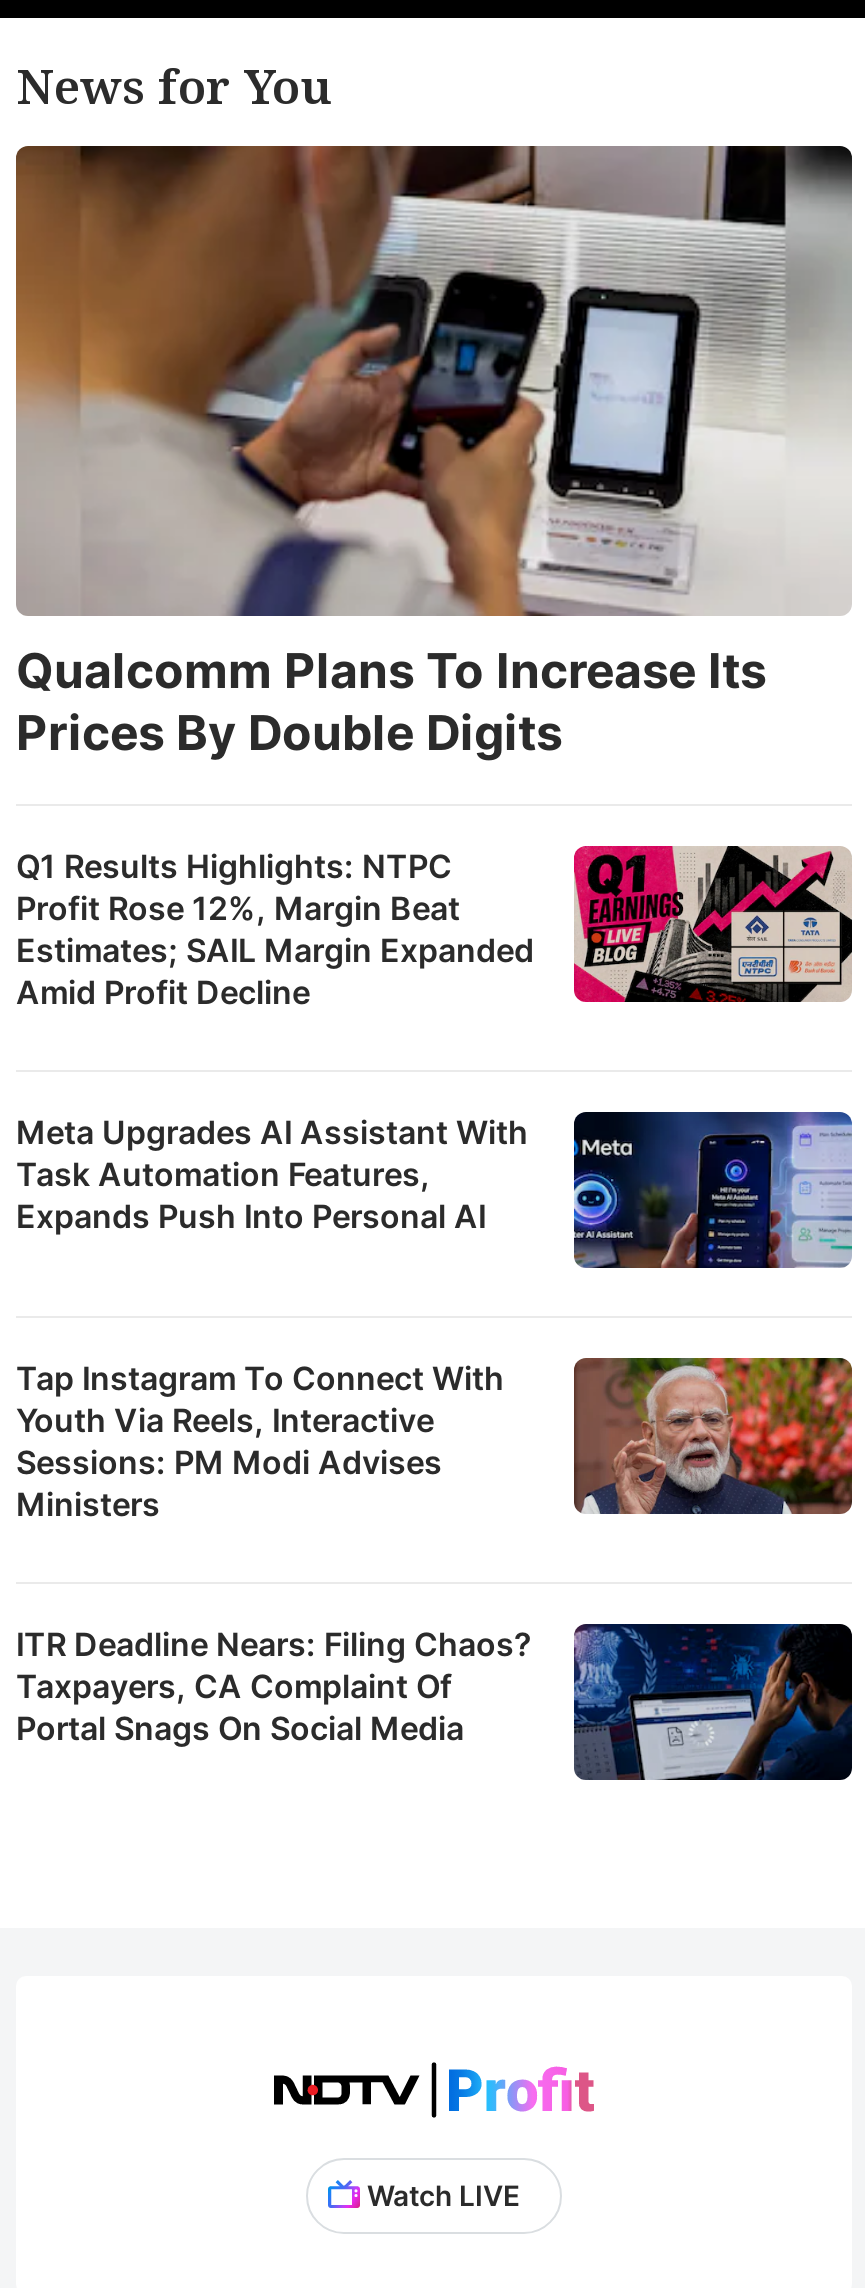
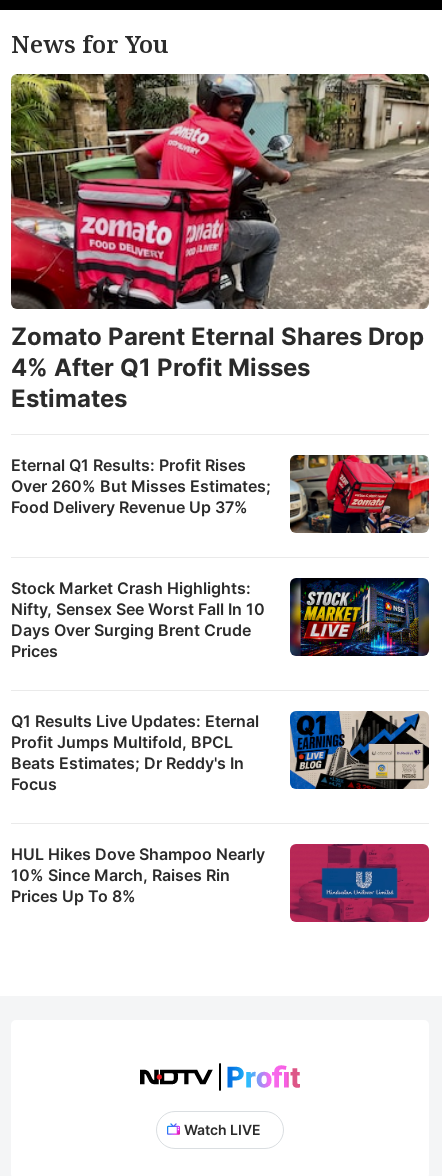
- [image]
- Qualcomm Plans To Increase Its
- Prices By Double Digits
+ [image]
+ Zomato Parent Eternal Shares Drop
+ 4% After Q1 Profit Misses
+ Estimates

- [image]
- Q1 Results Highlights: NTPC
- Profit Rose 12%, Margin Beat
- Estimates; SAIL Margin Expanded
- Amid Profit Decline
+ [image]
+ Eternal Q1 Results: Profit Rises
+ Over 260% But Misses Estimates;
+ Food Delivery Revenue Up 37%

- [image]
- Meta Upgrades AI Assistant With
- Task Automation Features,
- Expands Push Into Personal AI
+ [image]
+ Stock Market Crash Highlights:
+ Nifty, Sensex See Worst Fall In 10
+ Days Over Surging Brent Crude
+ Prices

- [image]
- Tap Instagram To Connect With
- Youth Via Reels, Interactive
- Sessions: PM Modi Advises
- Ministers
+ [image]
+ Q1 Results Live Updates: Eternal
+ Profit Jumps Multifold, BPCL
+ Beats Estimates; Dr Reddy's In
+ Focus

- [image]
- ITR Deadline Nears: Filing Chaos?
- Taxpayers, CA Complaint Of
- Portal Snags On Social Media
+ [image]
+ HUL Hikes Dove Shampoo Nearly
+ 10% Since March, Raises Rin
+ Prices Up To 8%
